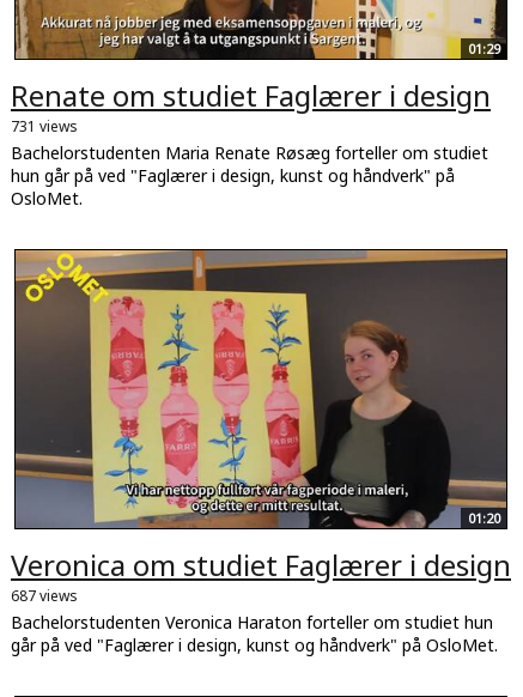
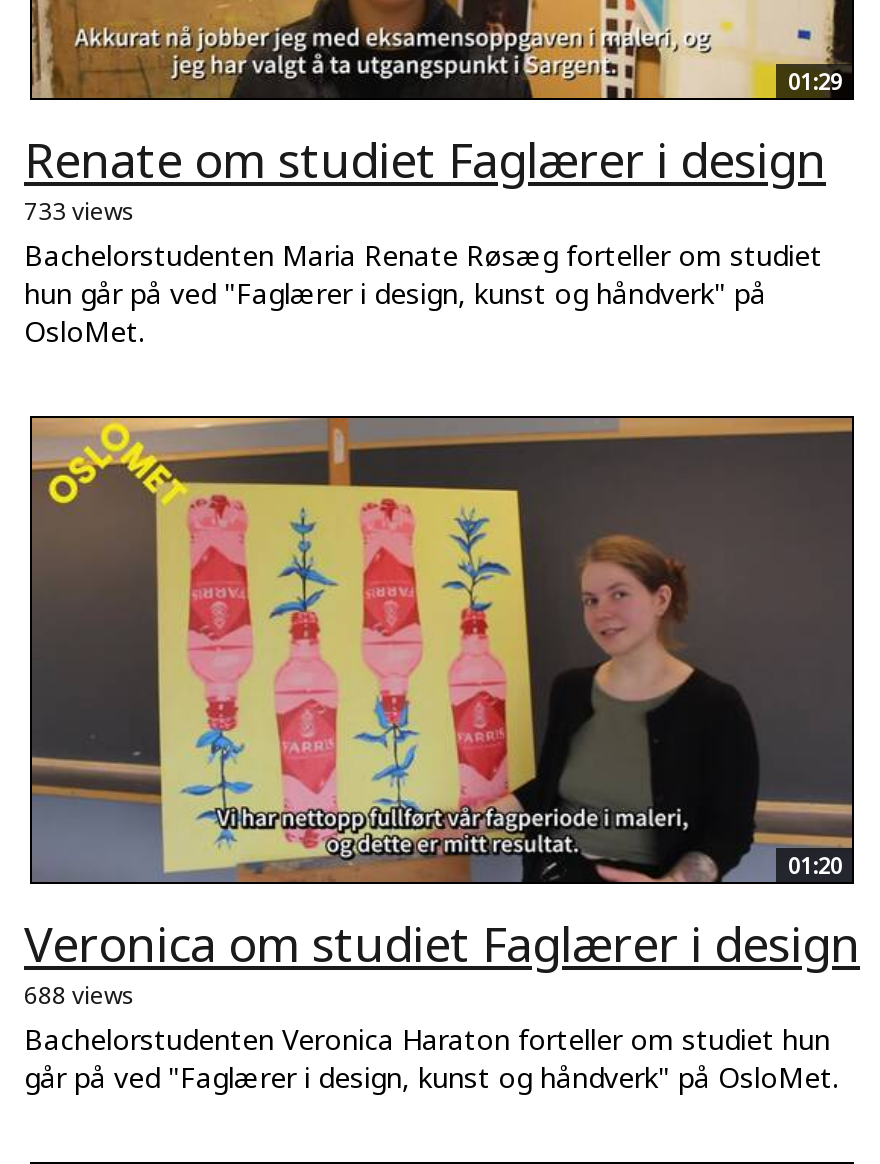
- 731 views
+ 733 views

- 687 views
+ 688 views
